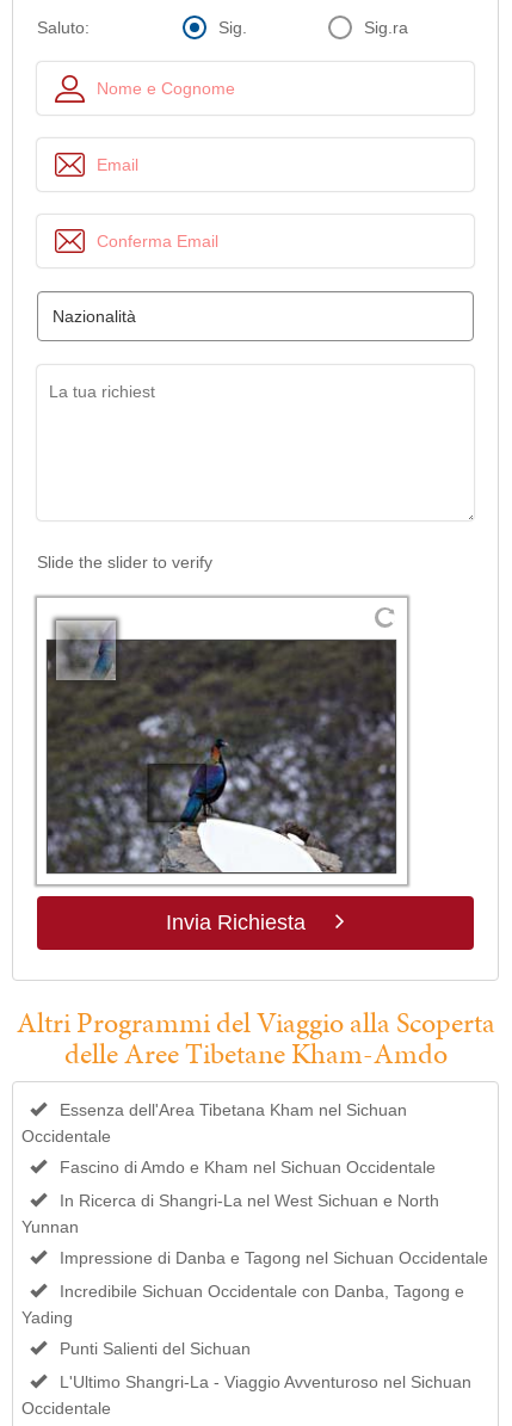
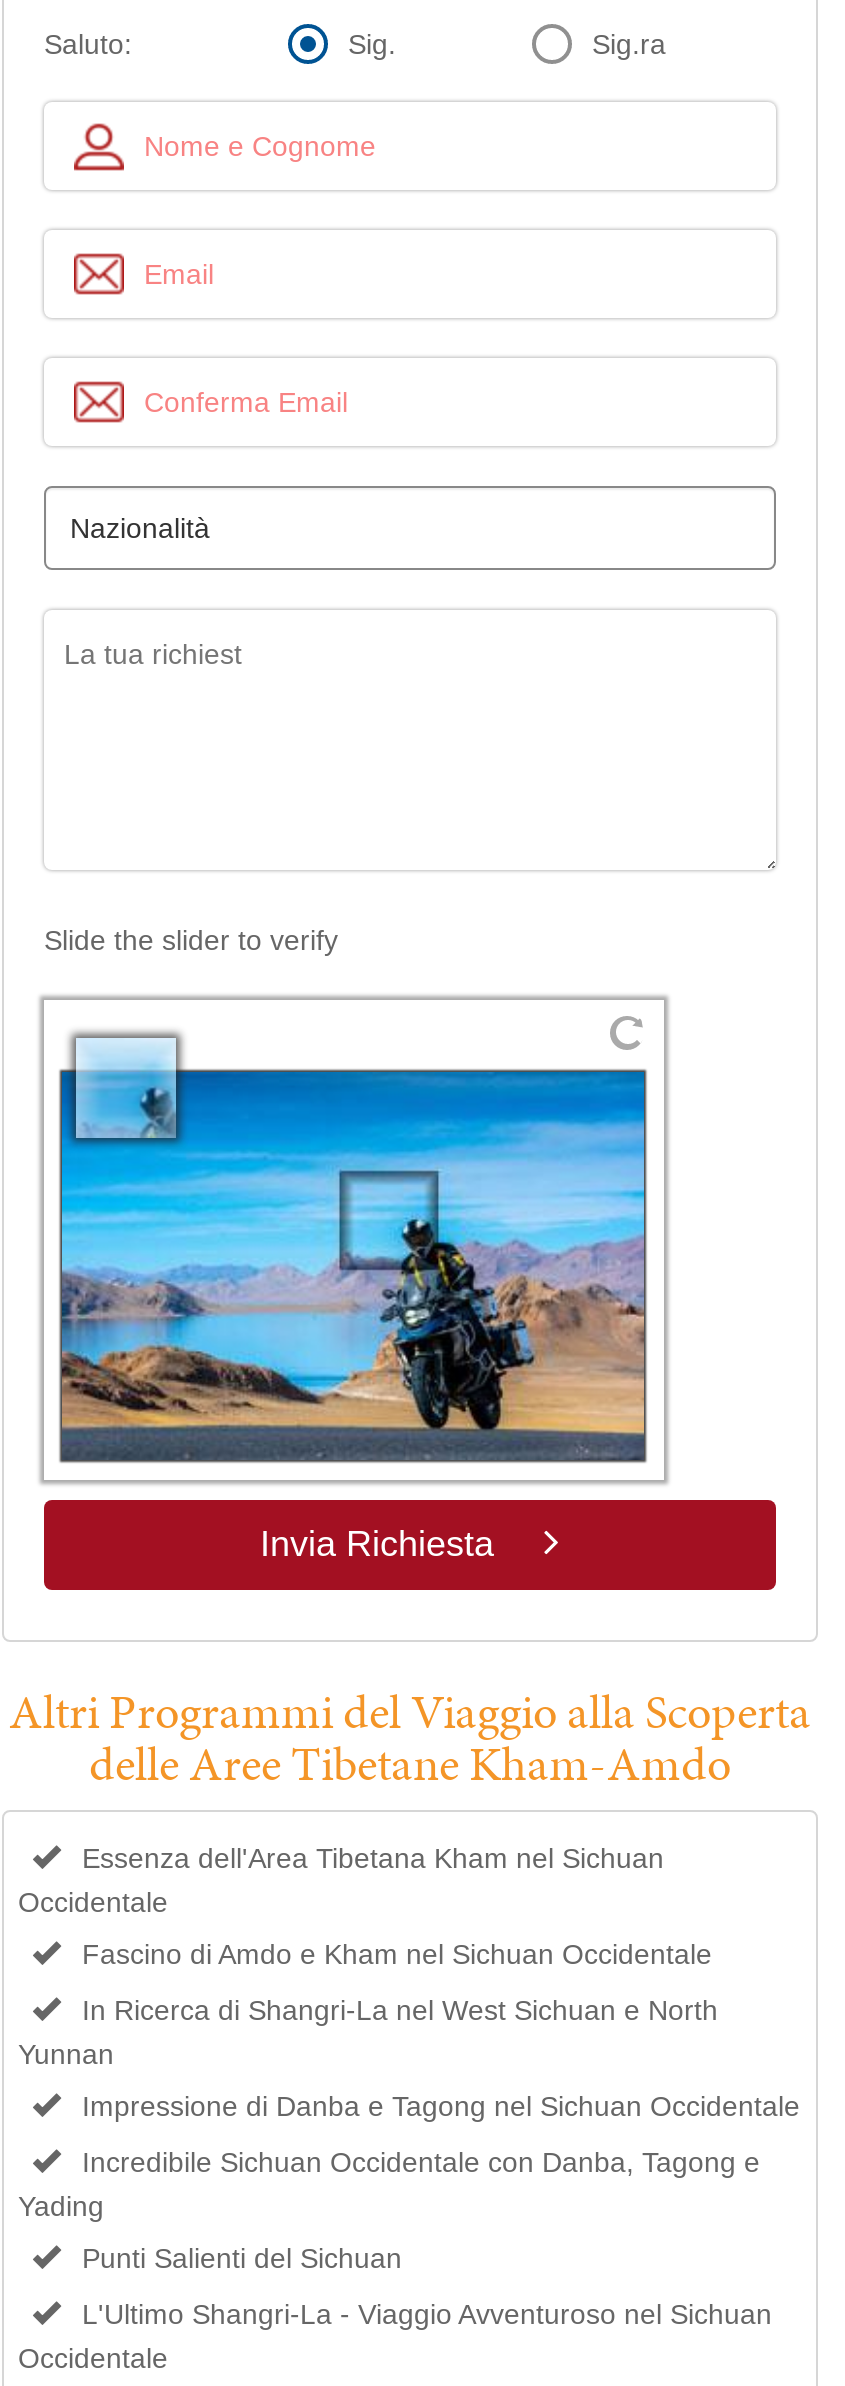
- [image]
+ [image]
